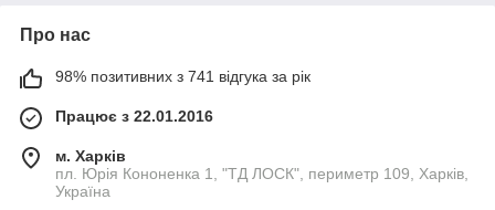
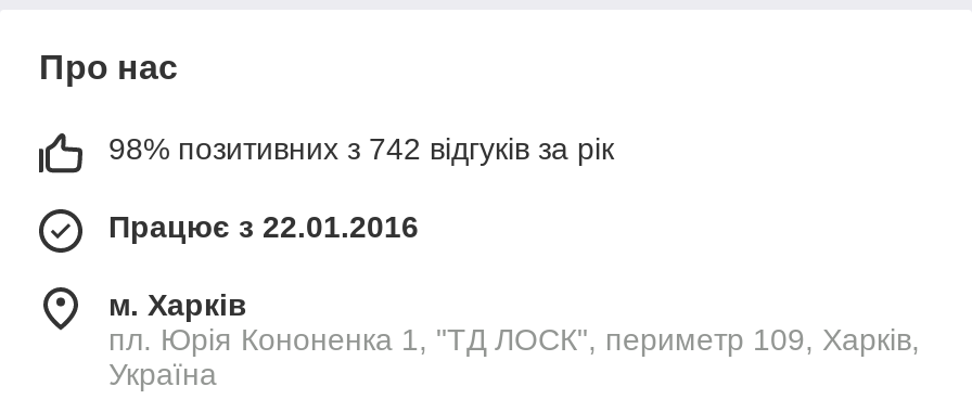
- 98% позитивних з 741 відгука за рік
+ 98% позитивних з 742 відгуків за рік
